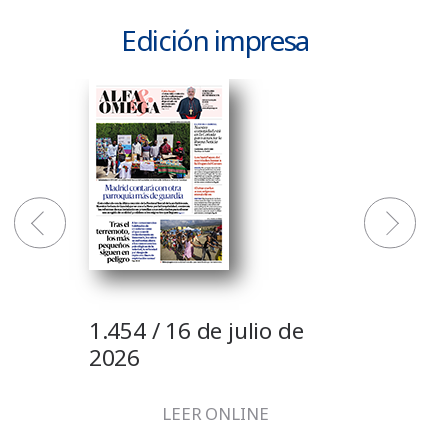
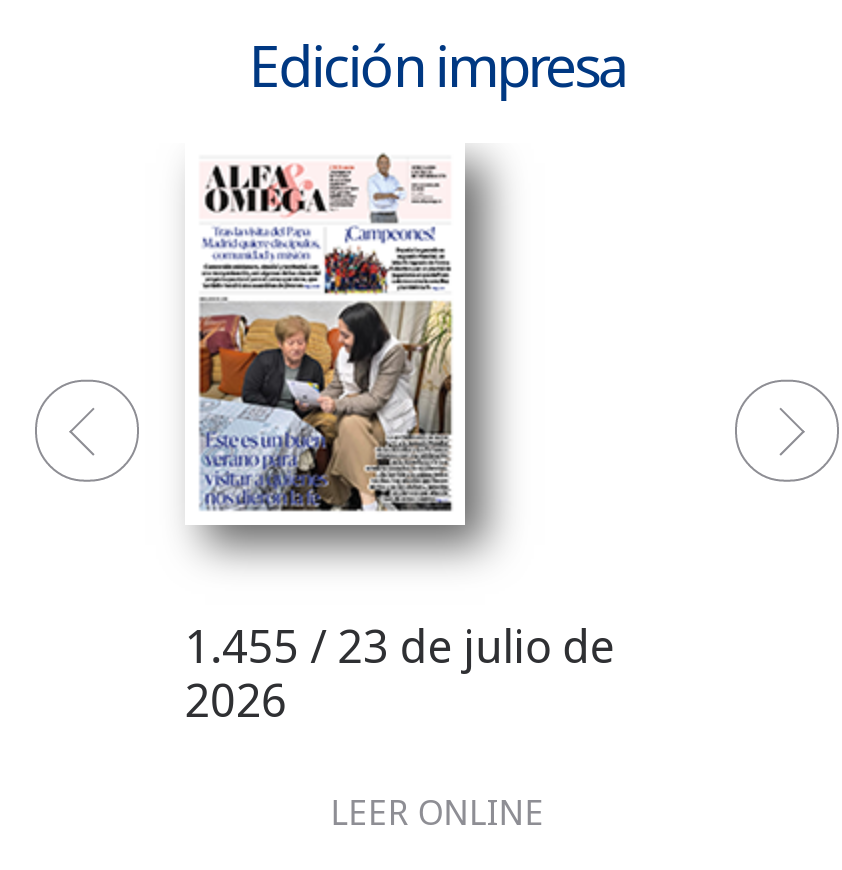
- [image]
+ [image]

- 1.454 / 16 de julio de
+ 1.455 / 23 de julio de
